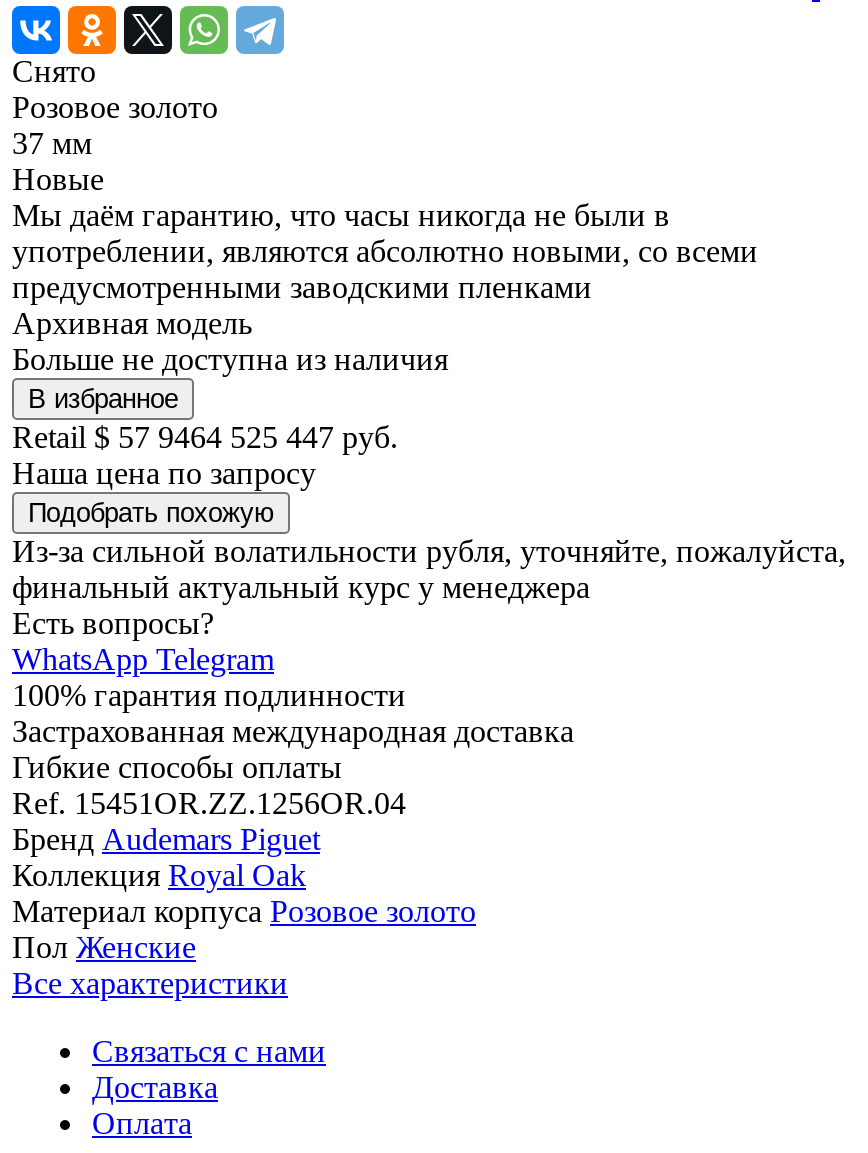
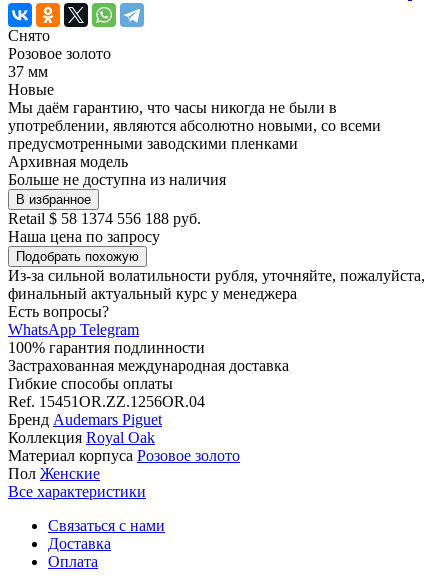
- Retail$ 57 9464 525 447 руб.
+ Retail$ 58 1374 556 188 руб.
